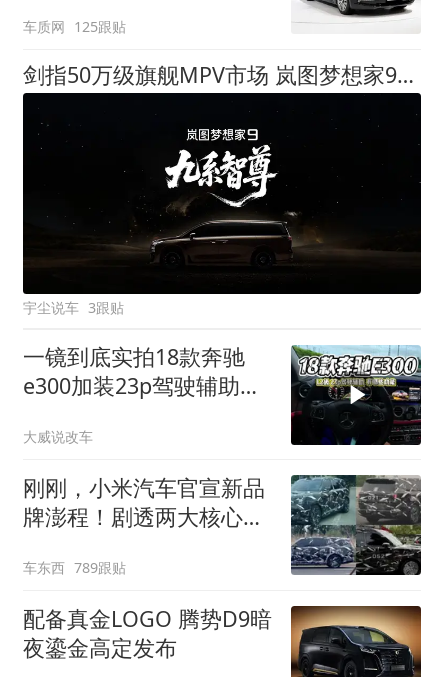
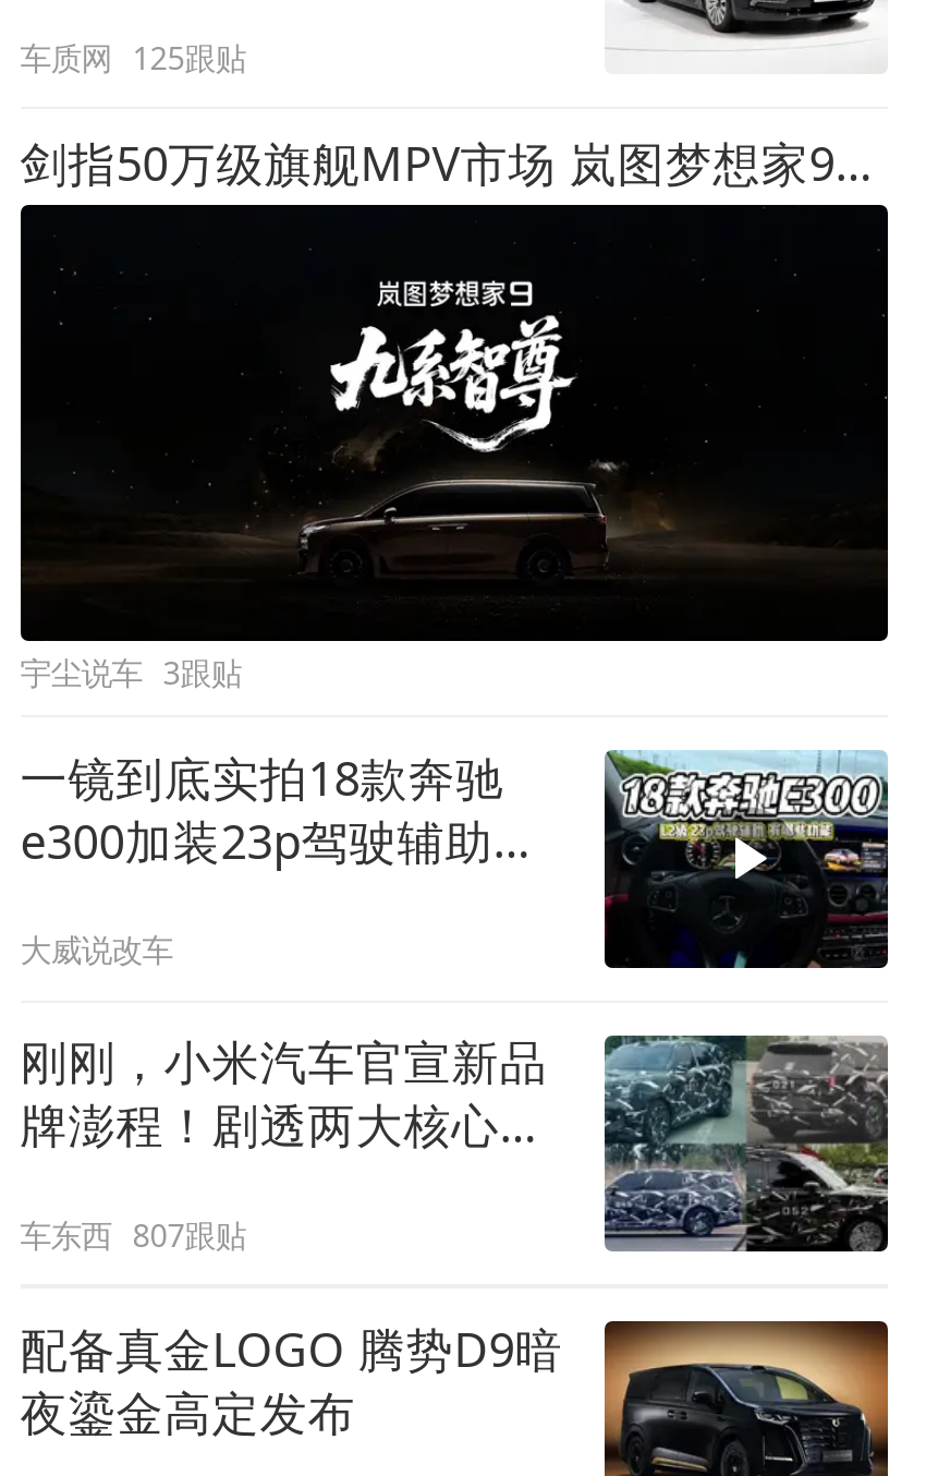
- 车东西 789跟贴
+ 车东西 807跟贴
